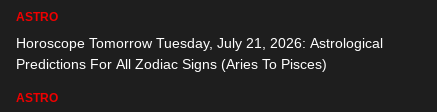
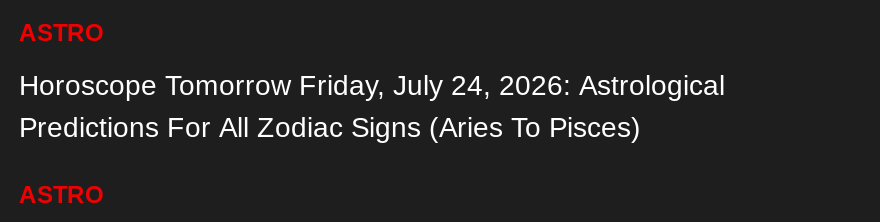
- Horoscope Tomorrow Tuesday, July 21, 2026: Astrological
+ Horoscope Tomorrow Friday, July 24, 2026: Astrological
